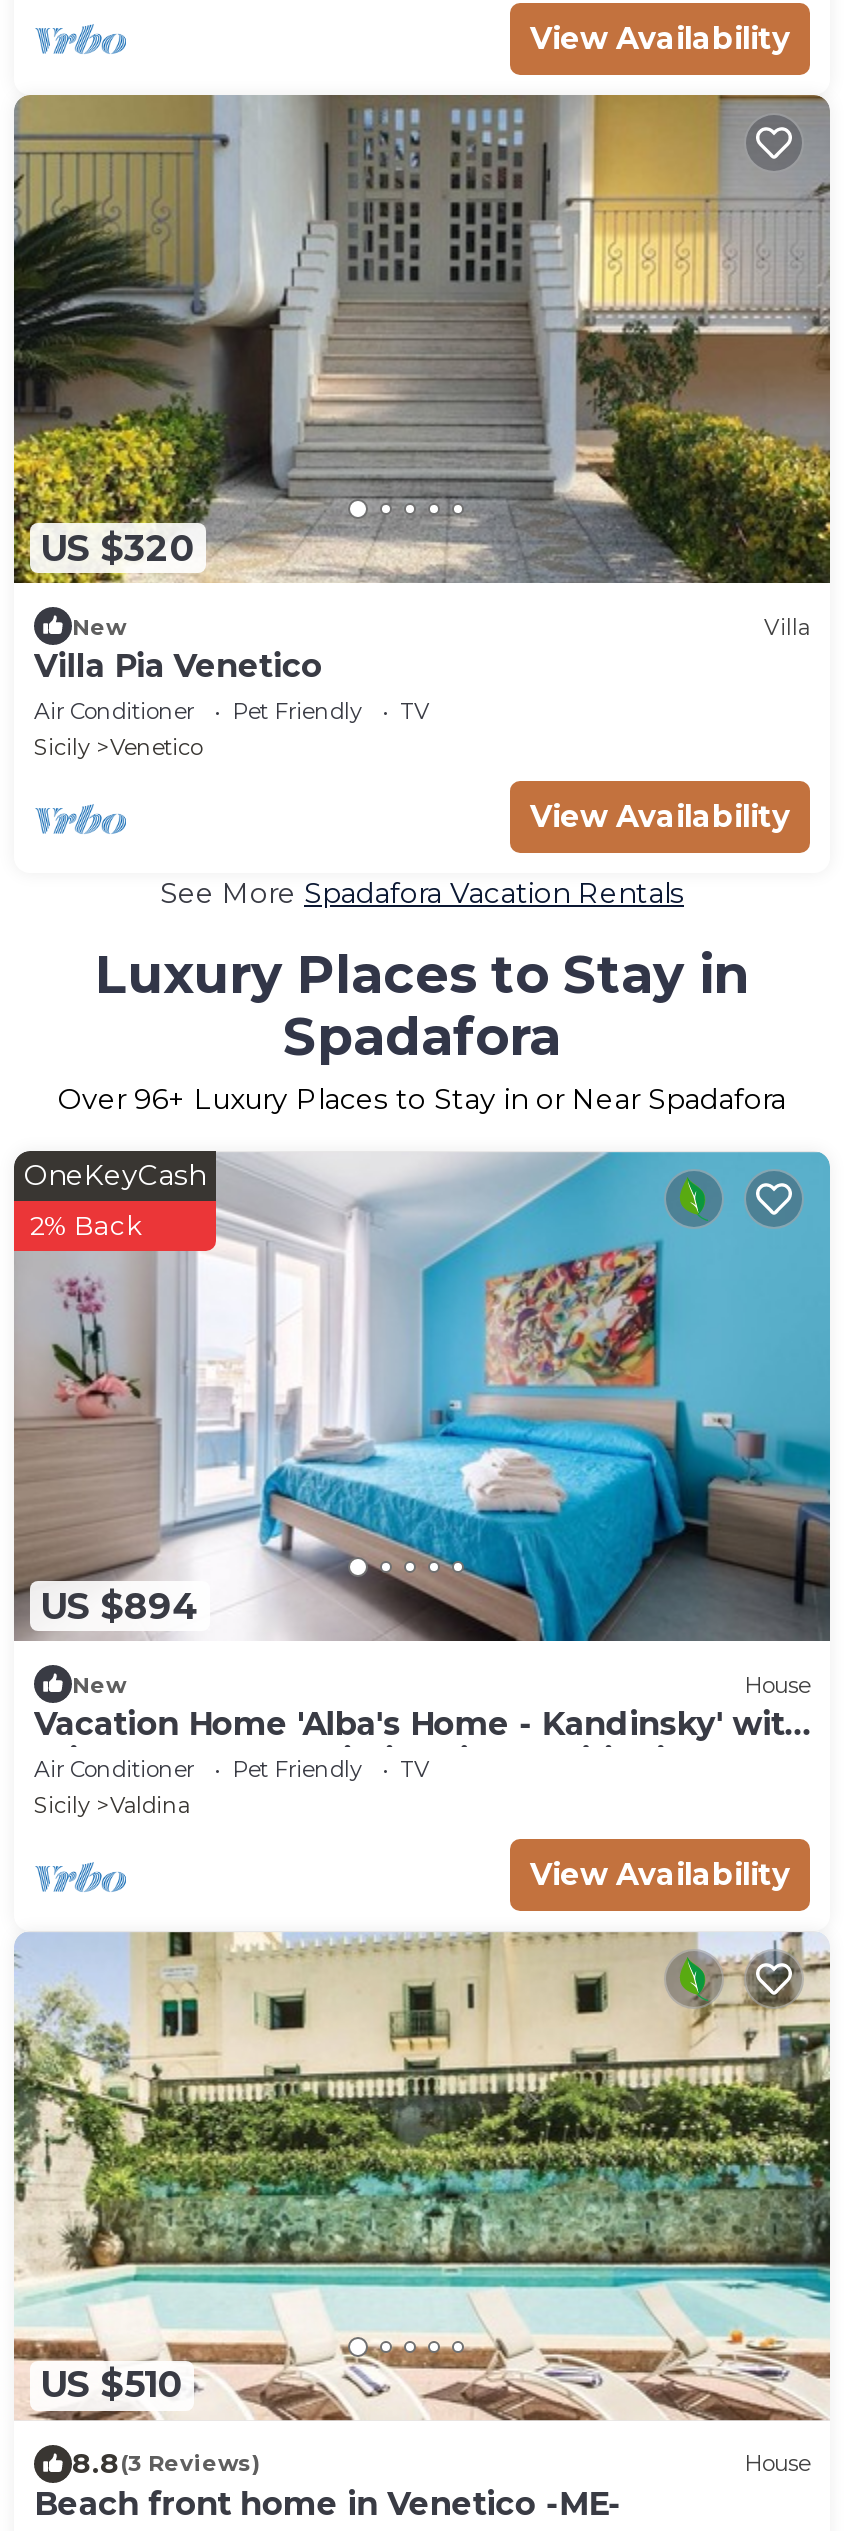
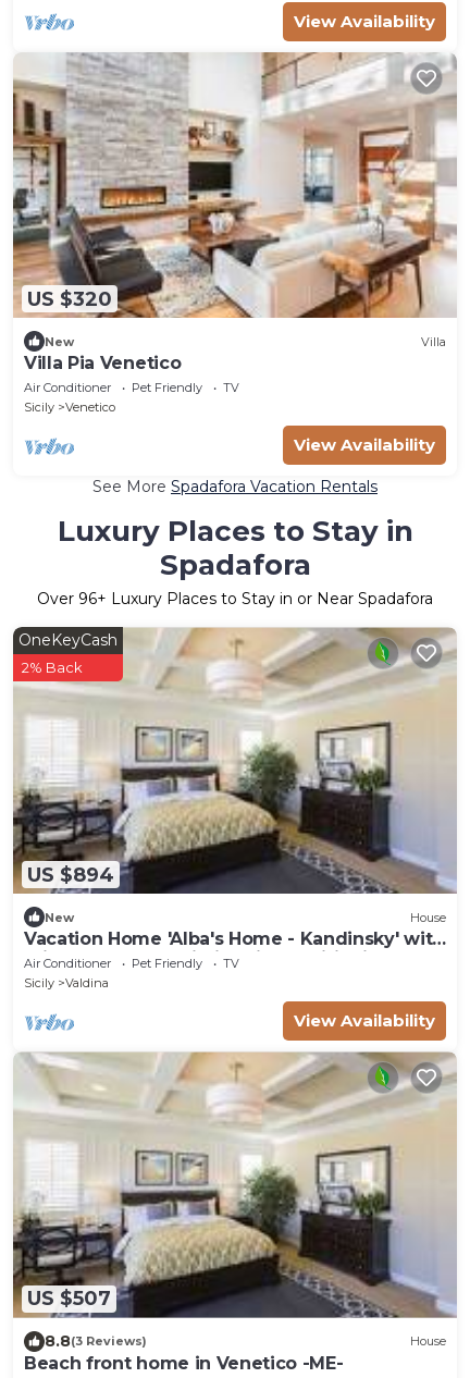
- [image]
+ [image]

- [image]
+ [image]

- [image]
- US $510
+ [image]
+ US $507
